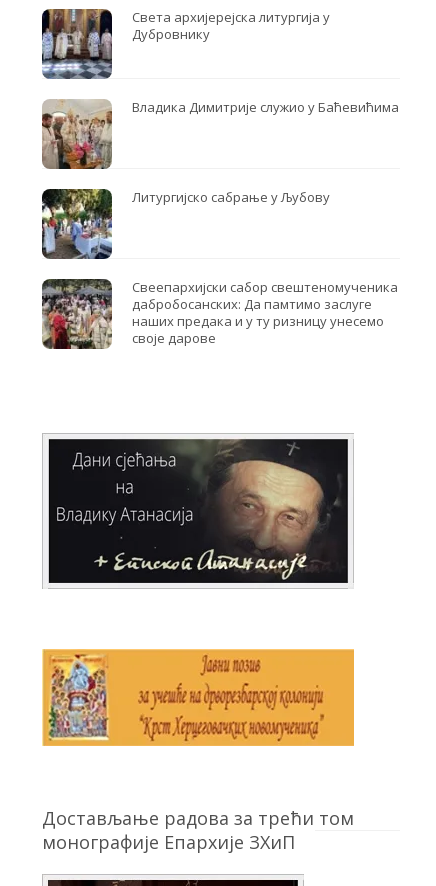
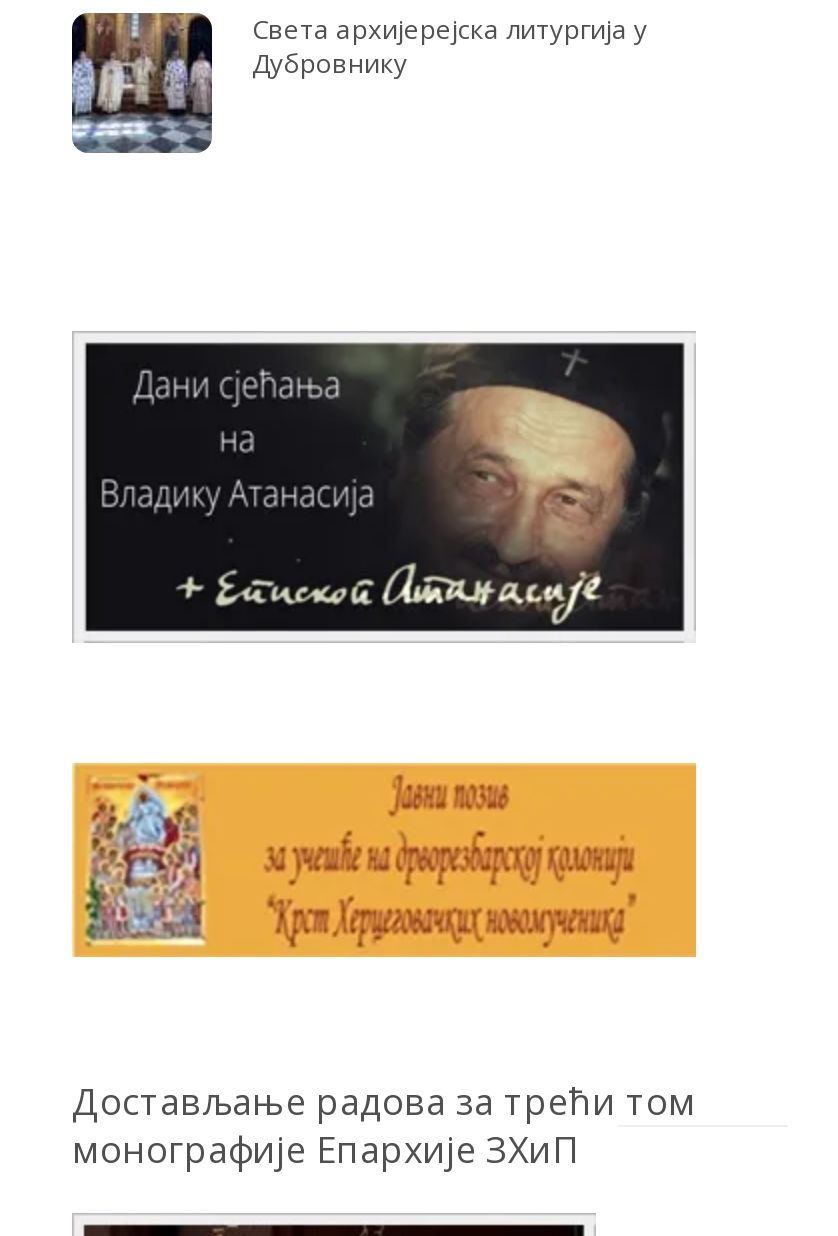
- [image]
- Владика Димитрије служио у Баћевићима

- [image]
- Литургијско сабрање у Љубову

- [image]
- Свеепархијски сабор свештеномученика
- дабробосанских: Да памтимо заслуге
- наших предака и у ту ризницу унесемо
- своје дарове
